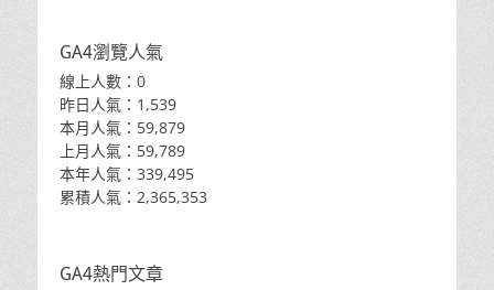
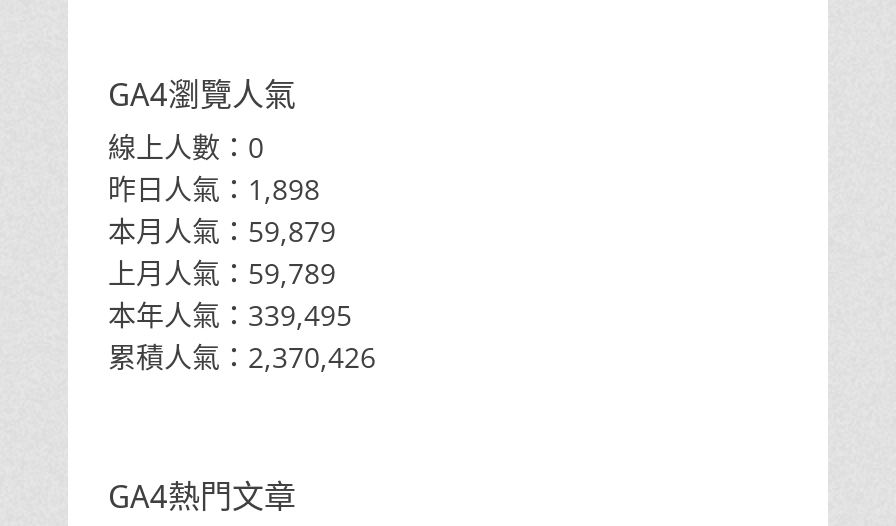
- 昨日人氣：1,539
+ 昨日人氣：1,898

- 累積人氣：2,365,353
+ 累積人氣：2,370,426
